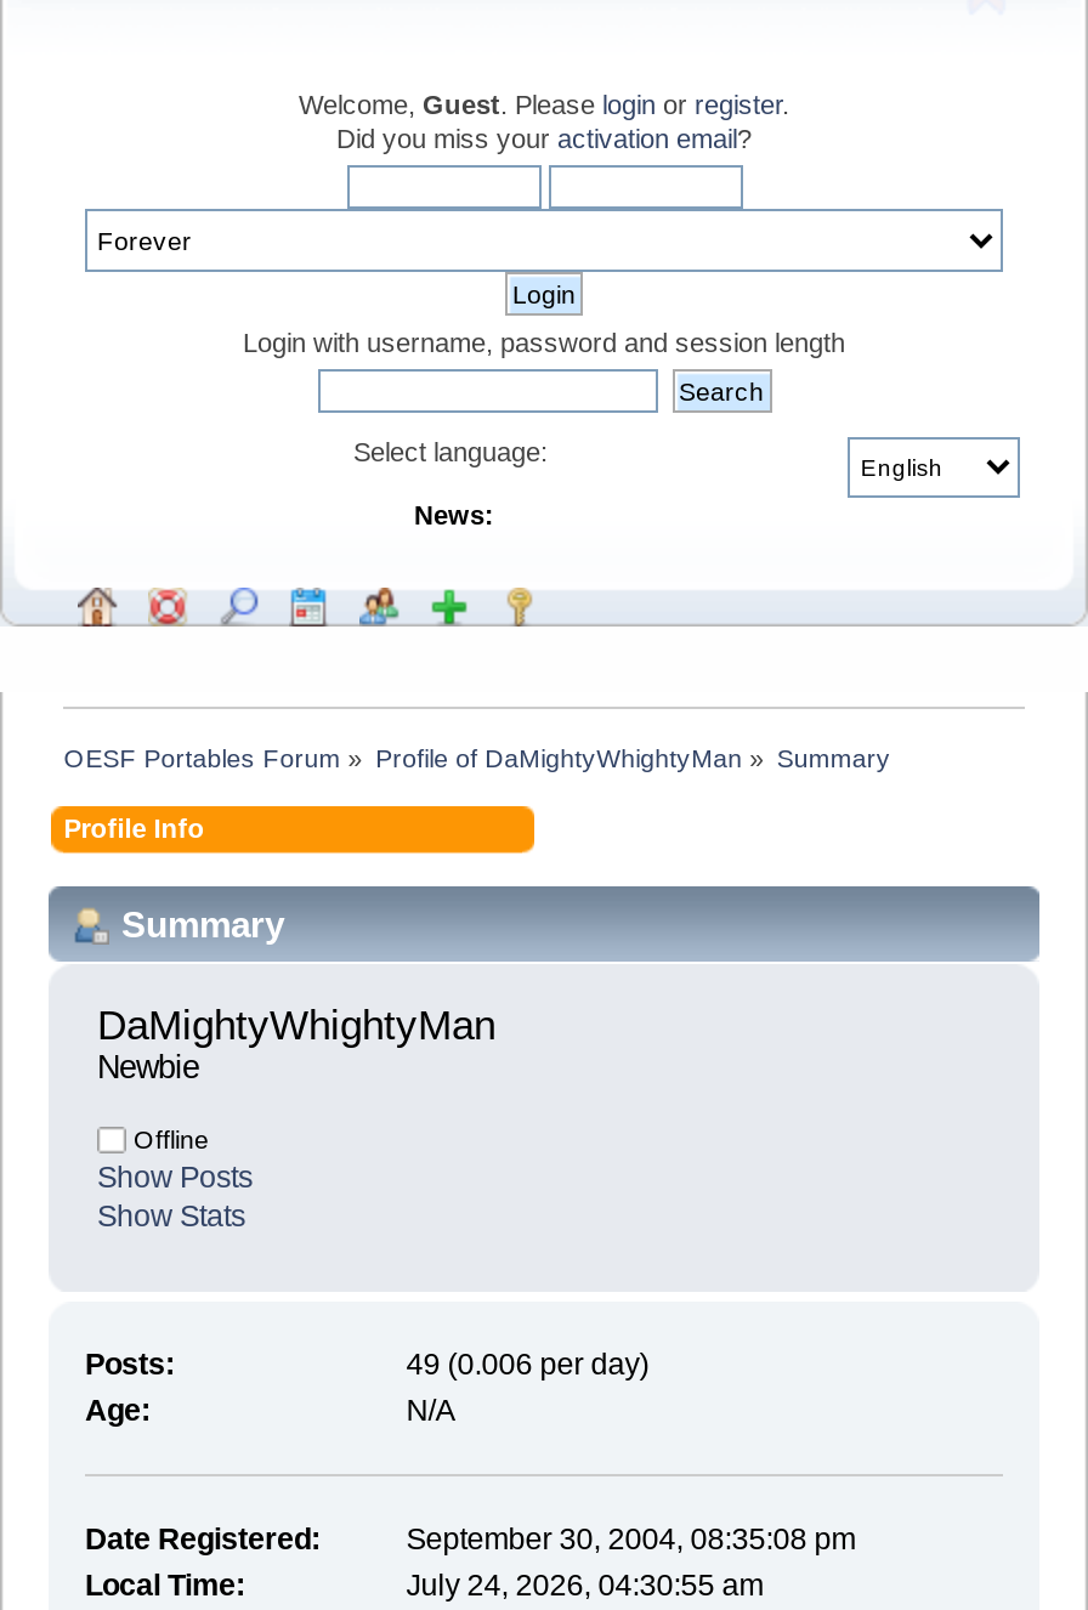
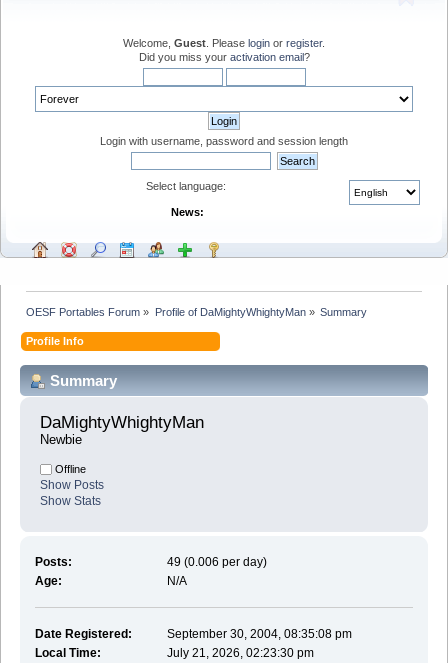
- July 24, 2026, 04:30:55 am
+ July 21, 2026, 02:23:30 pm
